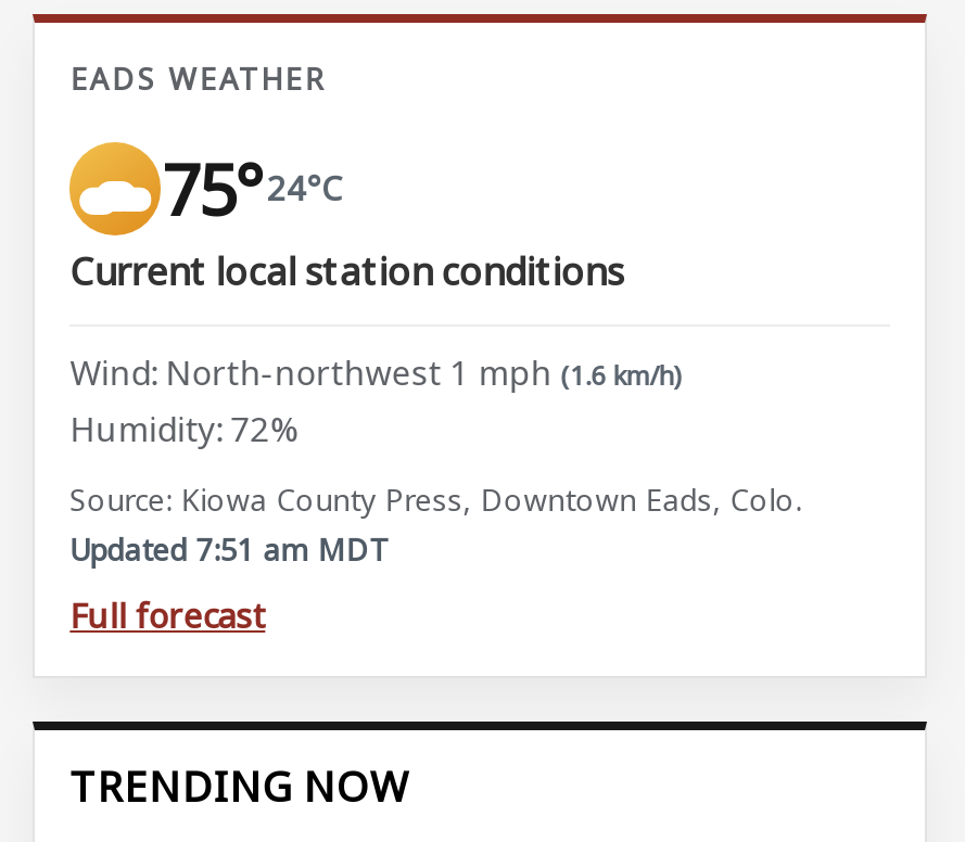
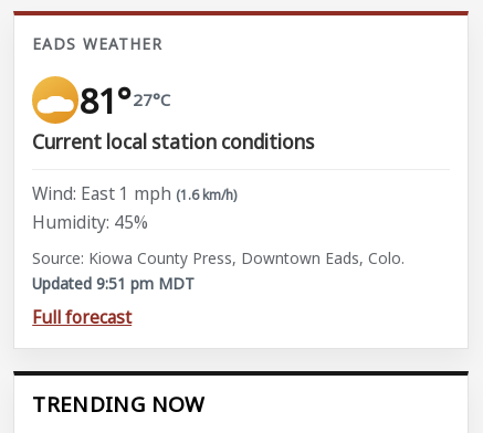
- 75° 24°C
+ 81° 27°C

- Wind: North-northwest 1 mph (1.6 km/h)
+ Wind: East 1 mph (1.6 km/h)

- Humidity: 72%
+ Humidity: 45%

- Updated 7:51 am MDT
+ Updated 9:51 pm MDT
